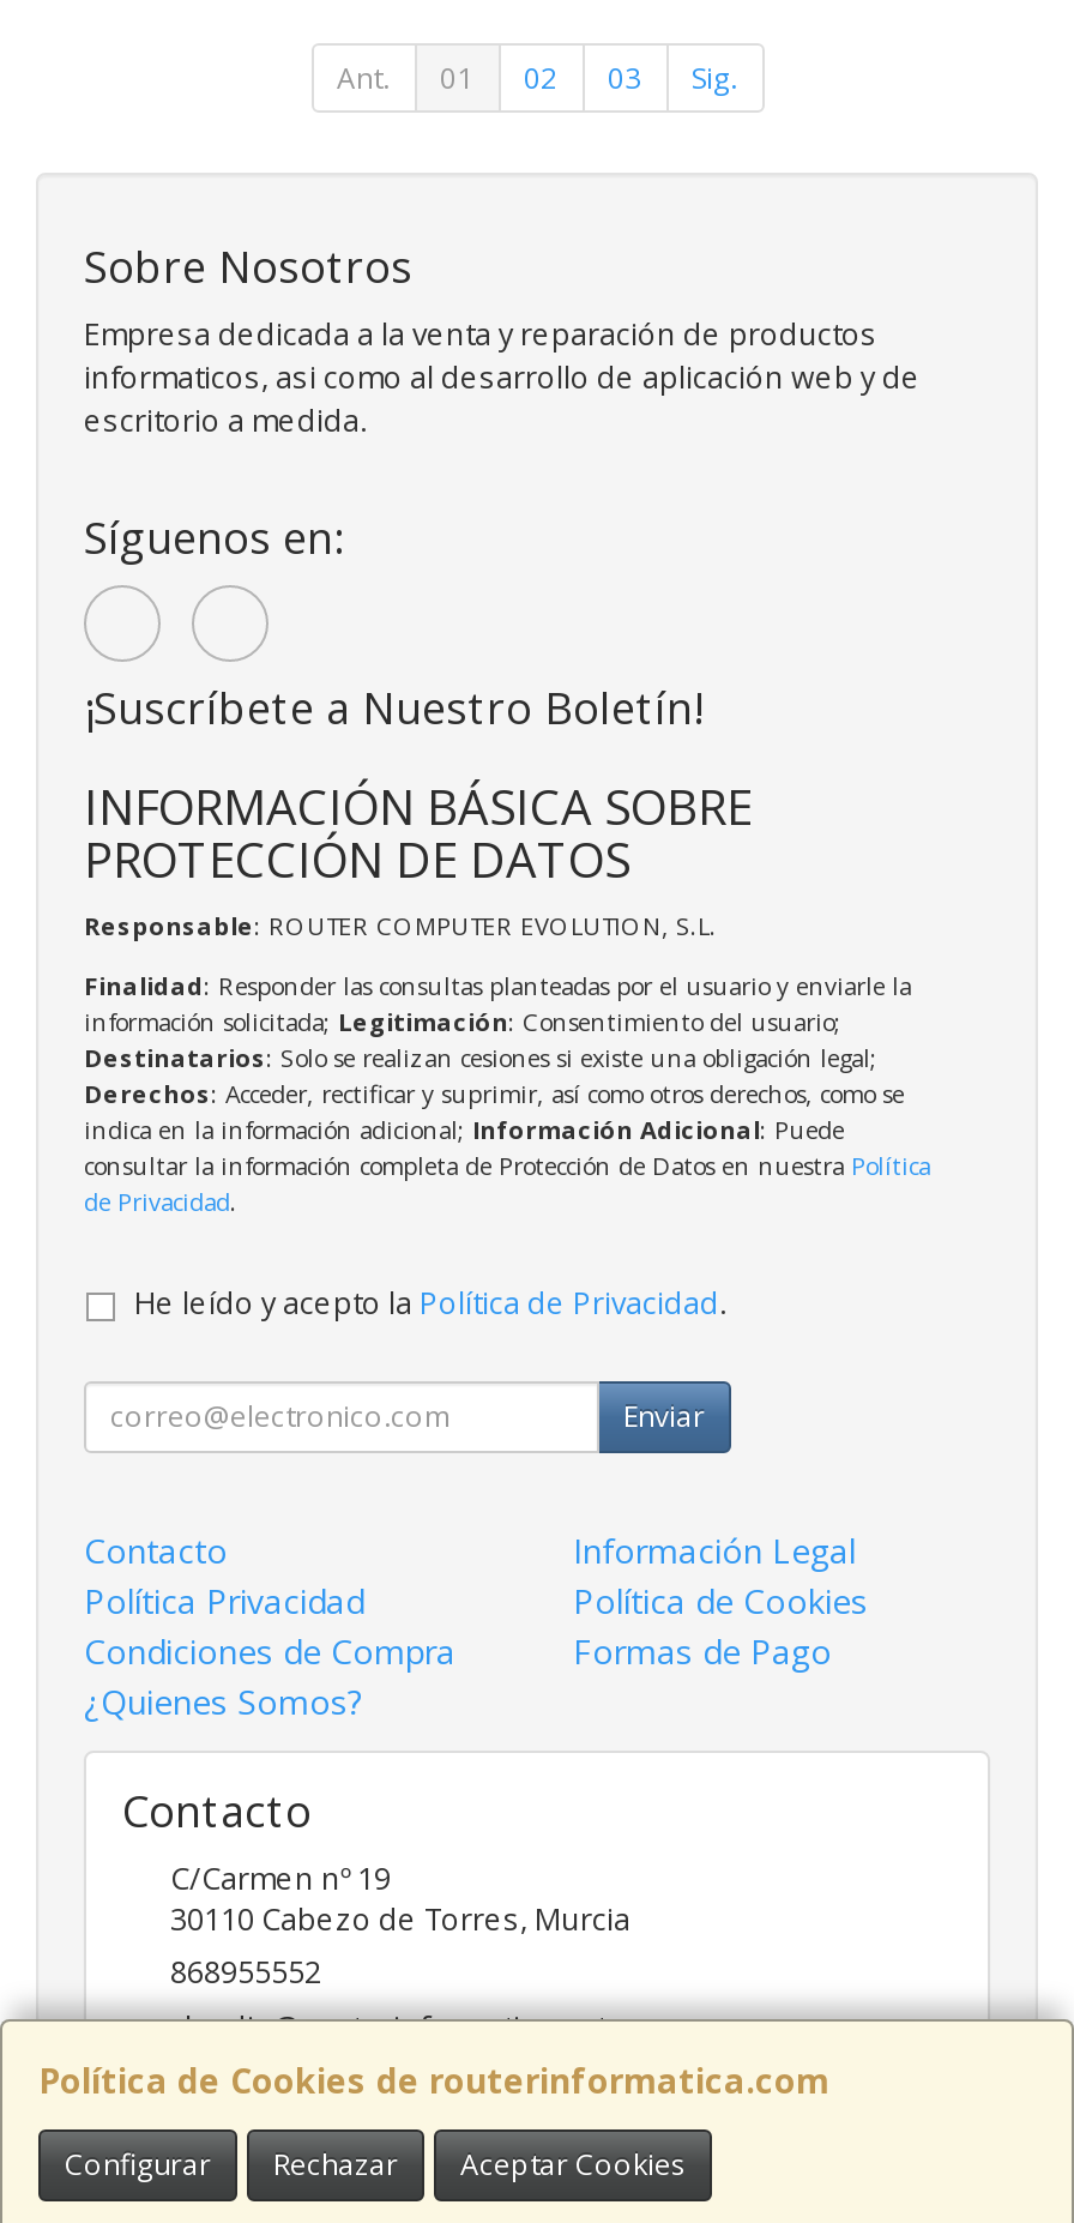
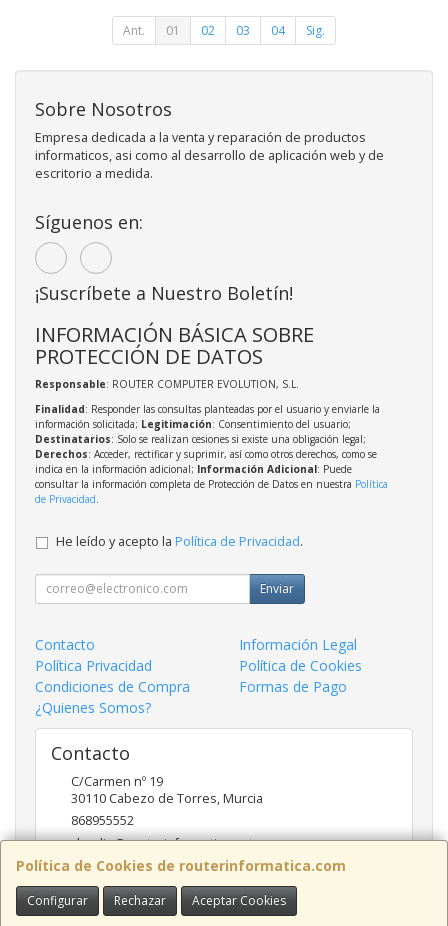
+ 04
